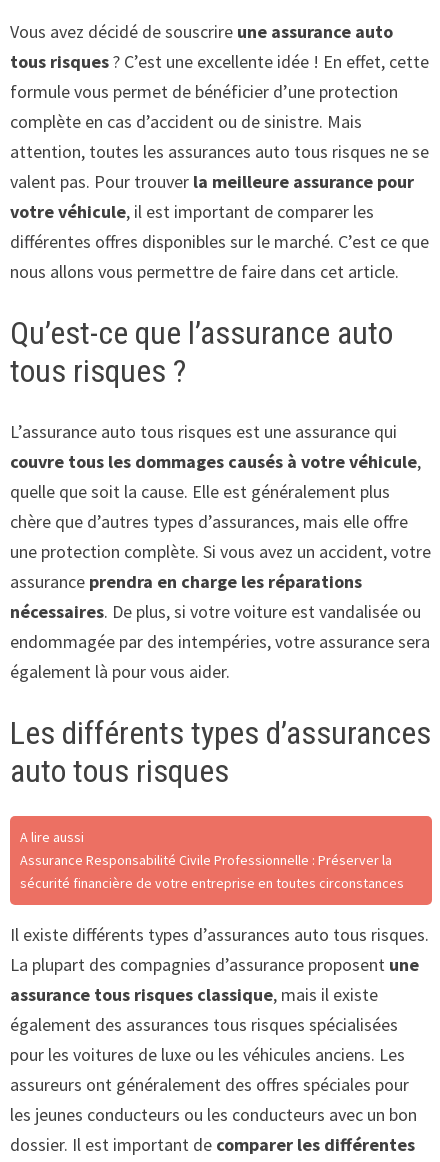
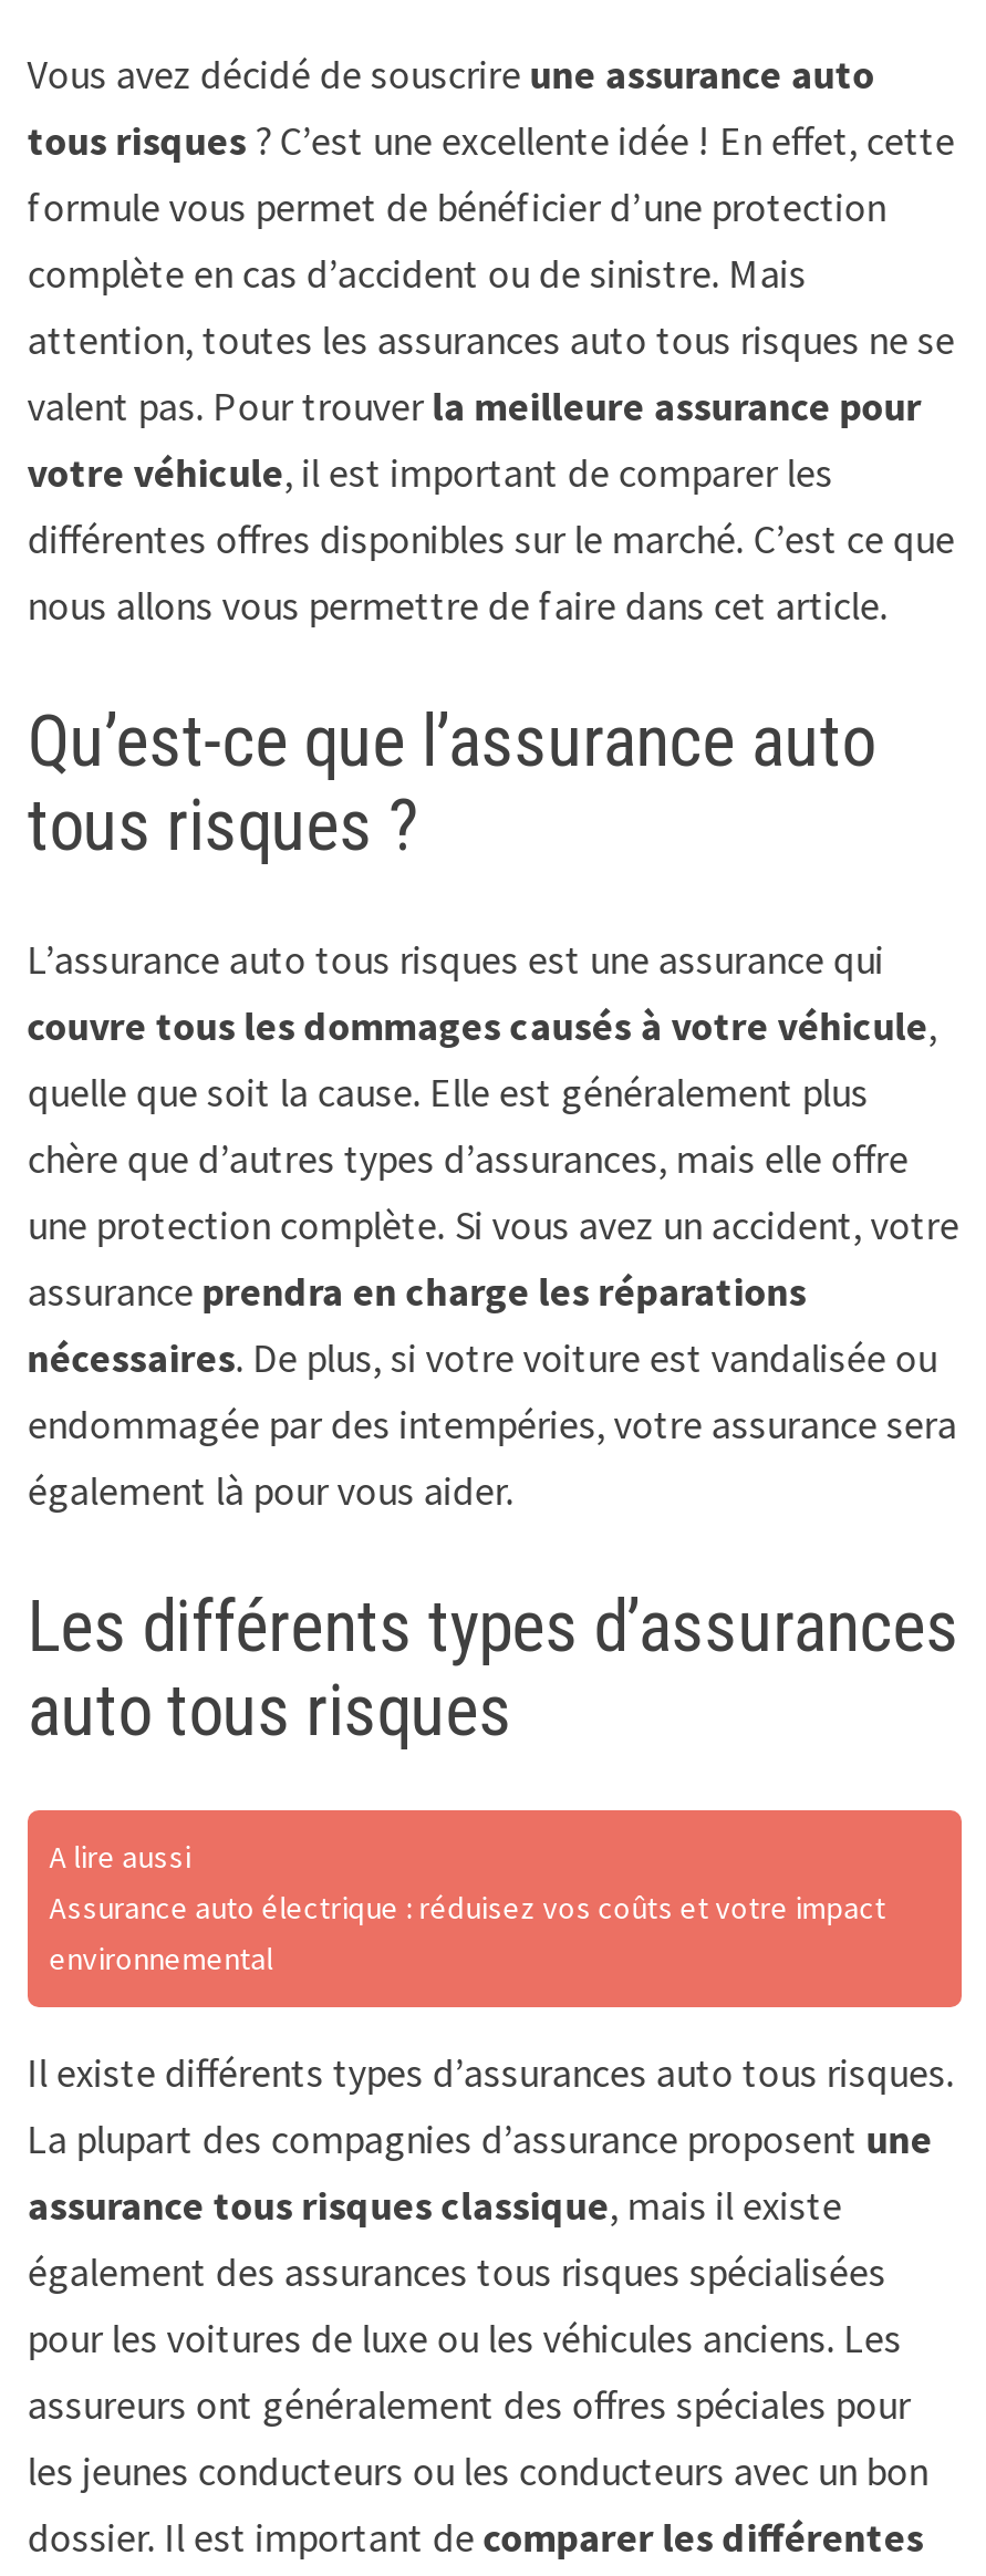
- Assurance Responsabilité Civile Professionnelle : Préserver la
- sécurité financière de votre entreprise en toutes circonstances
+ Assurance auto électrique : réduisez vos coûts et votre impact
+ environnemental
